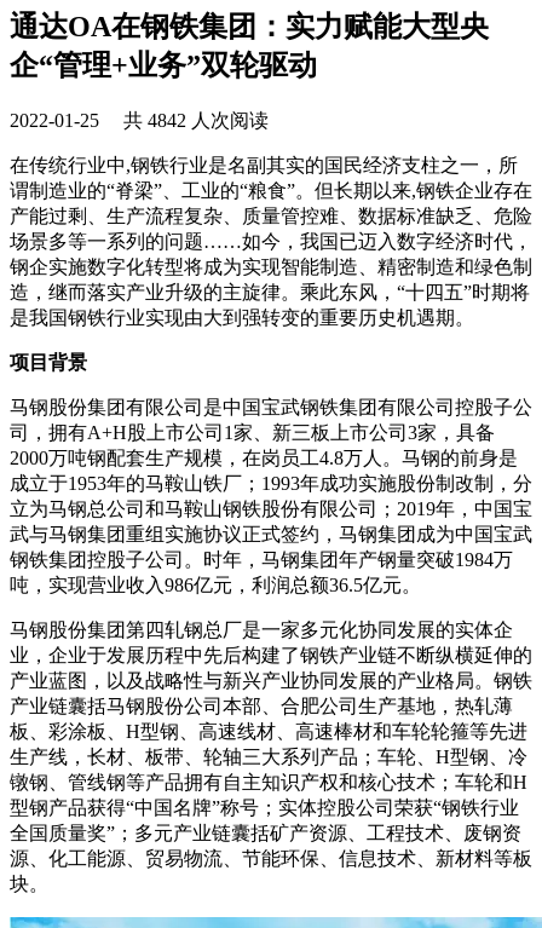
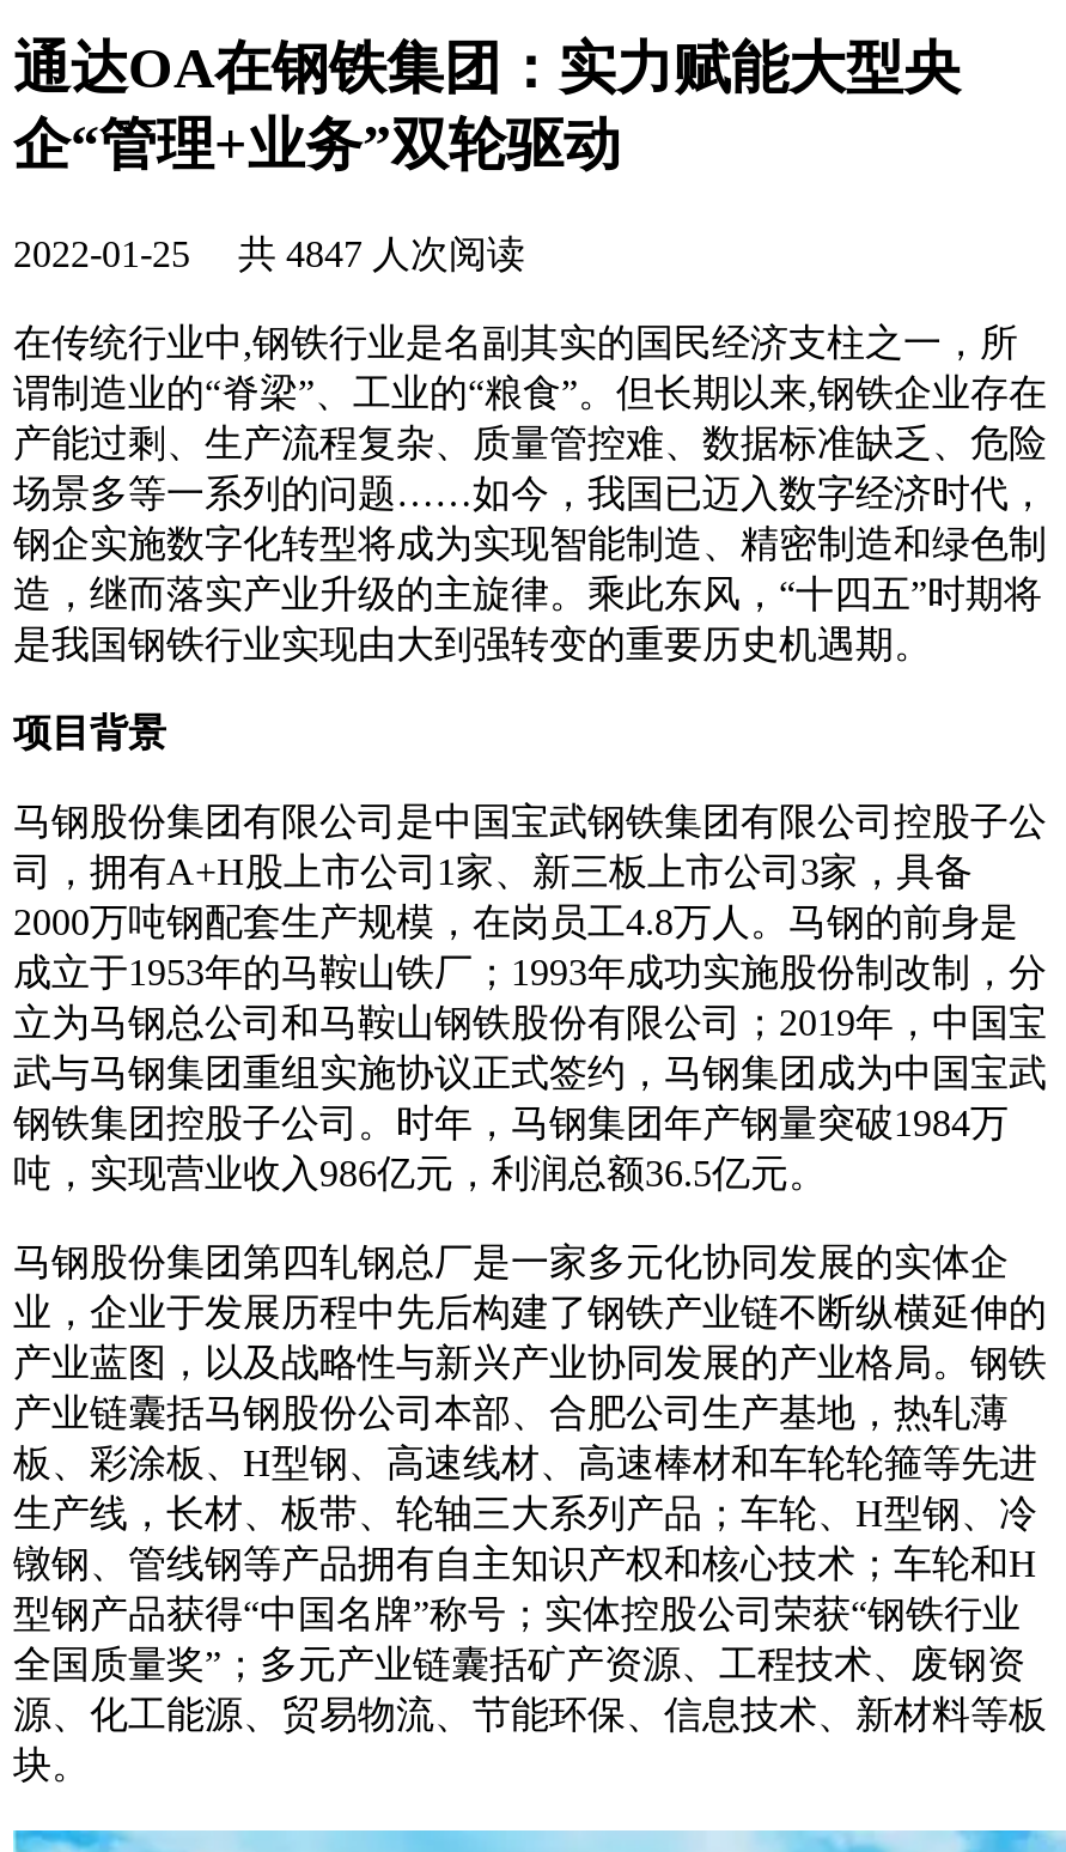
- 2022-01-25 共 4842 人次阅读
+ 2022-01-25 共 4847 人次阅读
